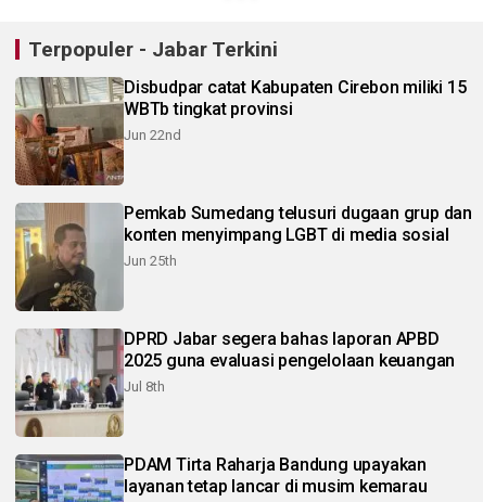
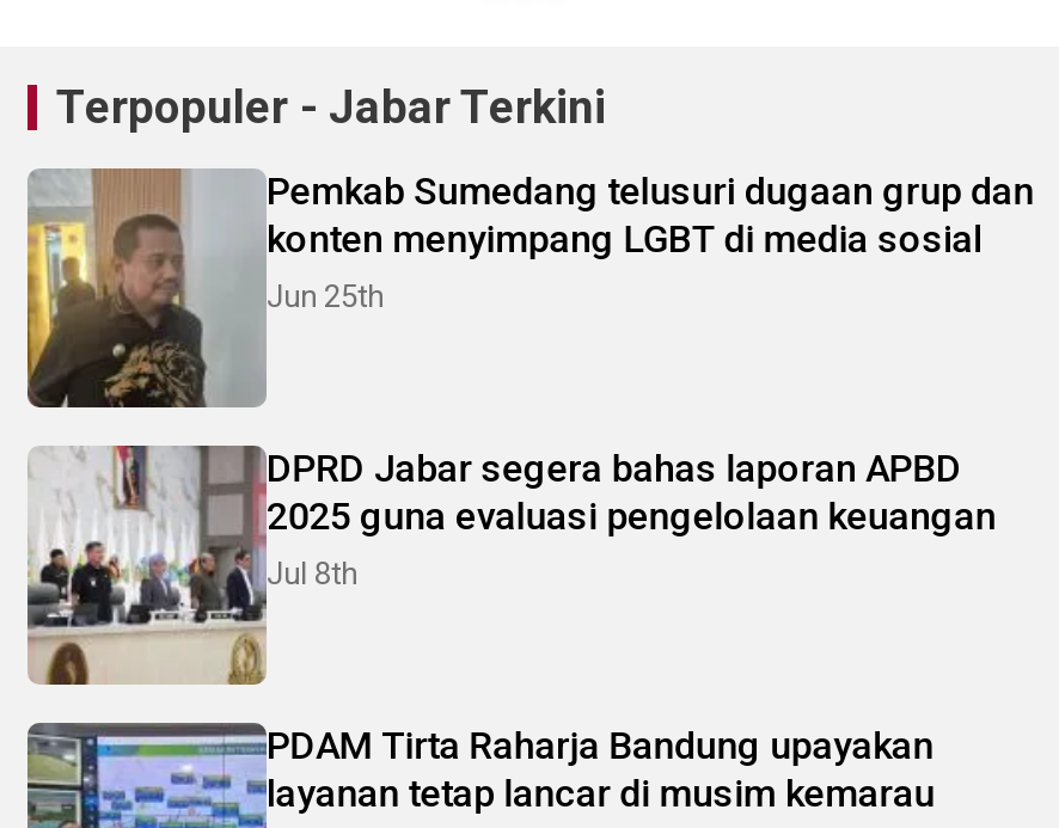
- [image]
- Disbudpar catat Kabupaten Cirebon miliki 15
- WBTb tingkat provinsi
- Jun 22nd
